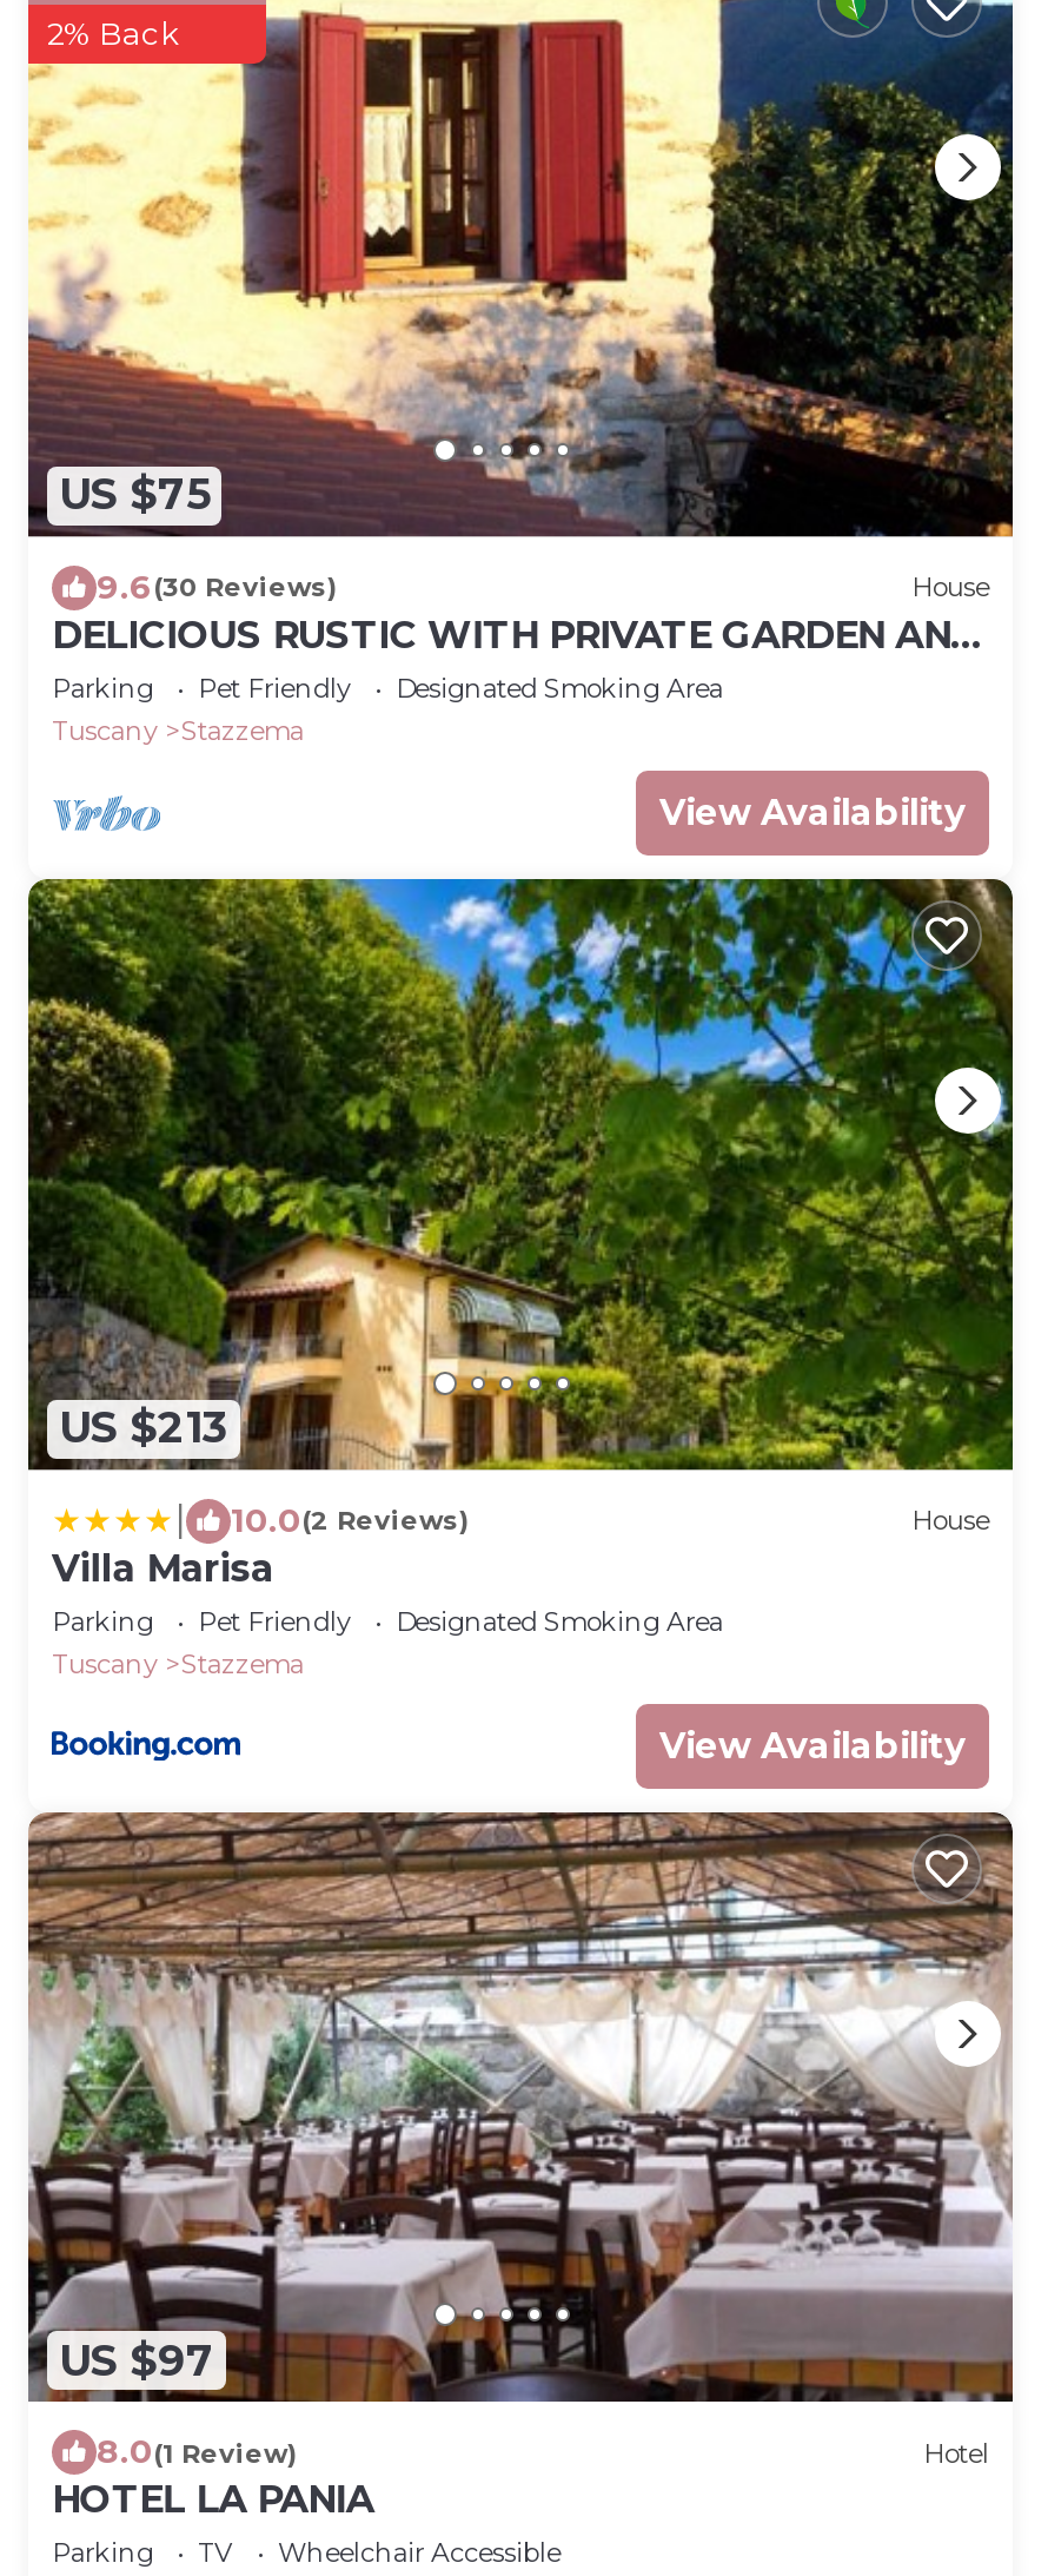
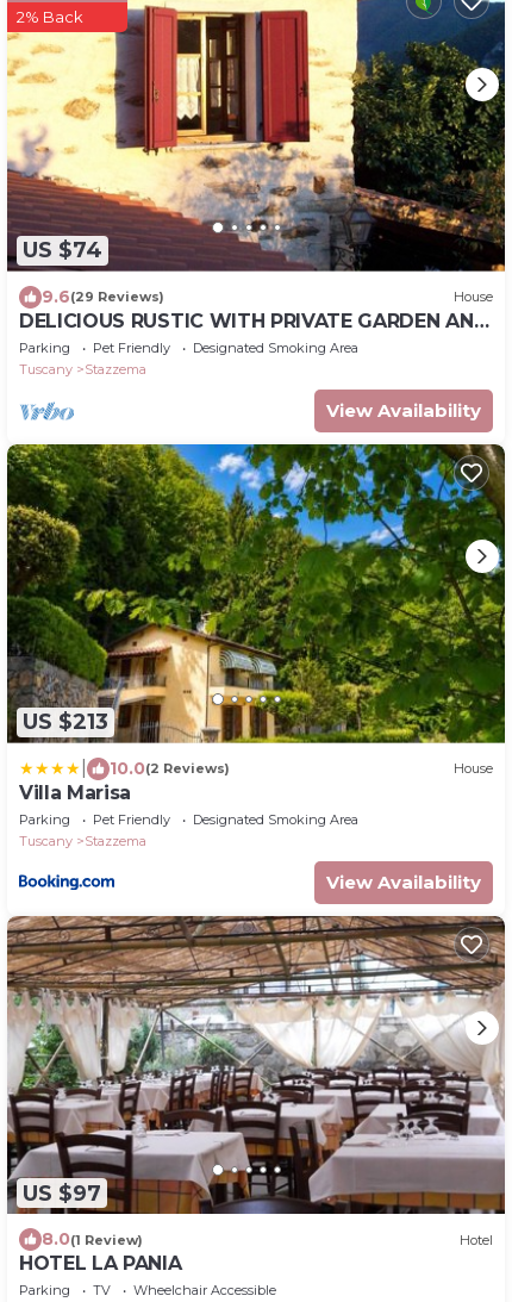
- US $75
+ US $74

- 9.6(30 Reviews)
+ 9.6(29 Reviews)
